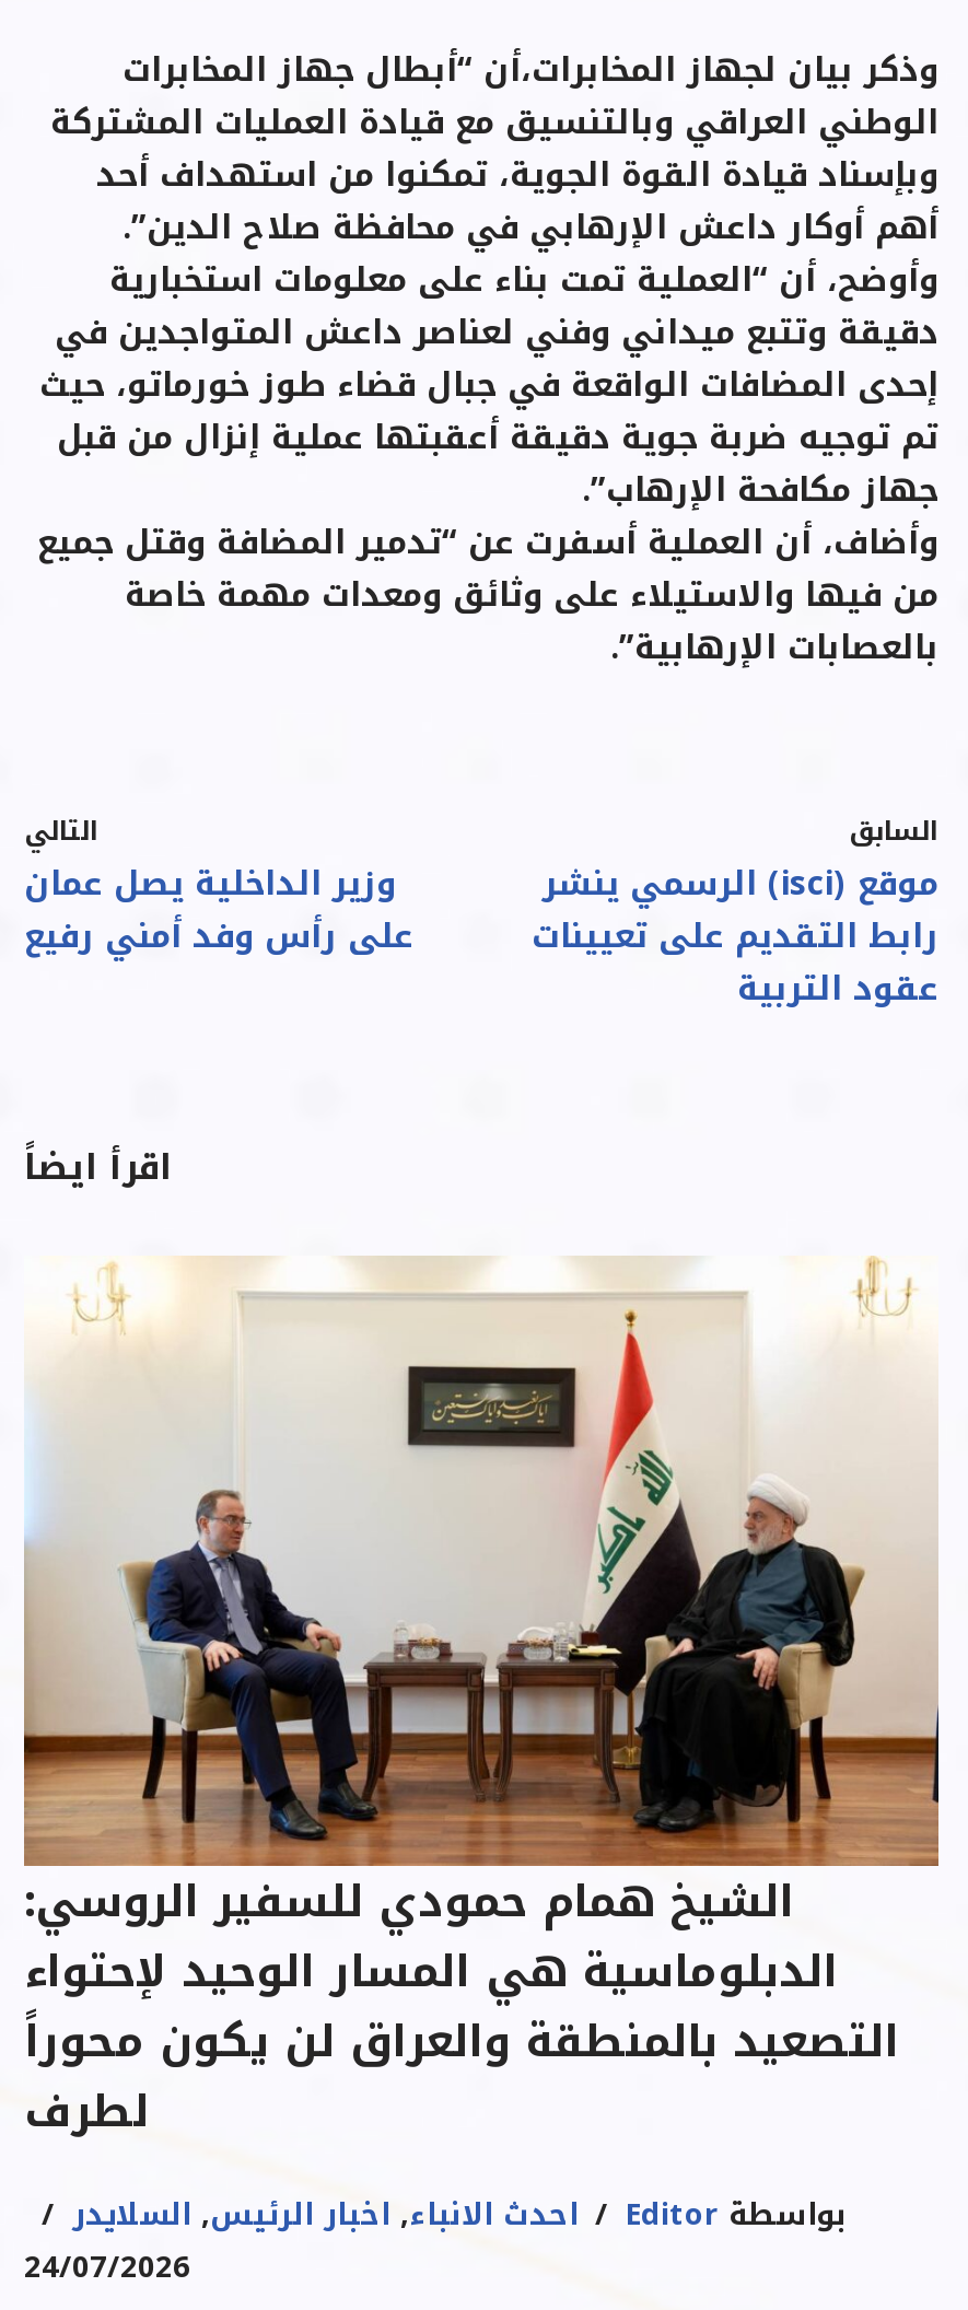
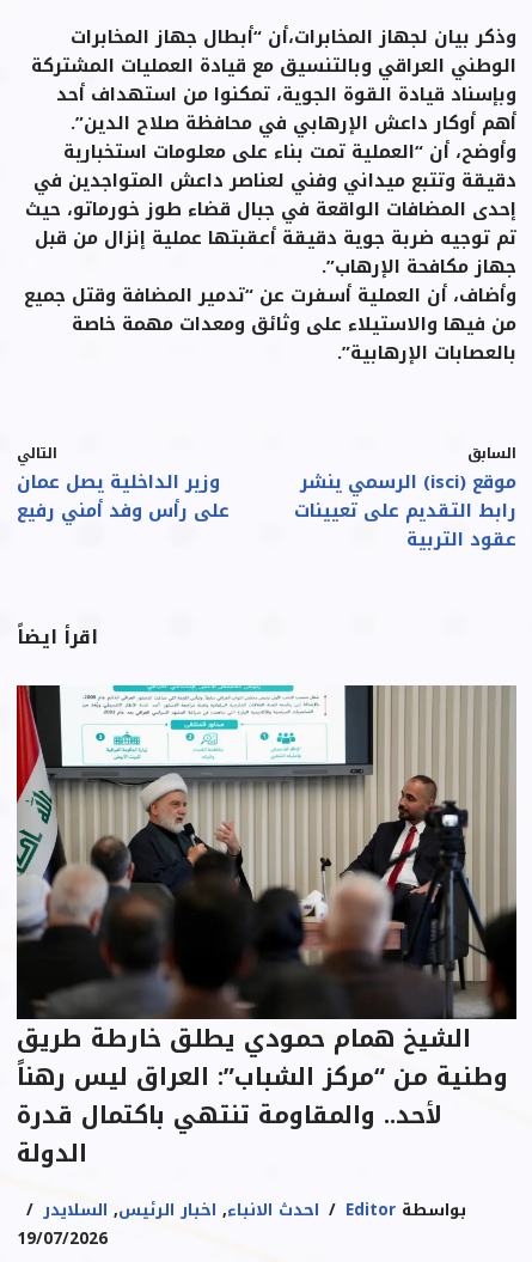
- [image]
- الشيخ همام حمودي للسفير الروسي:
- الدبلوماسية هي المسار الوحيد لإحتواء
- التصعيد بالمنطقة والعراق لن يكون محوراً
- لطرف
+ [image]
+ الشيخ همام حمودي يطلق خارطة طريق
+ وطنية من “مركز الشباب”: العراق ليس رهناً
+ لأحد.. والمقاومة تنتهي باكتمال قدرة
+ الدولة

- 24/07/2026
+ 19/07/2026
